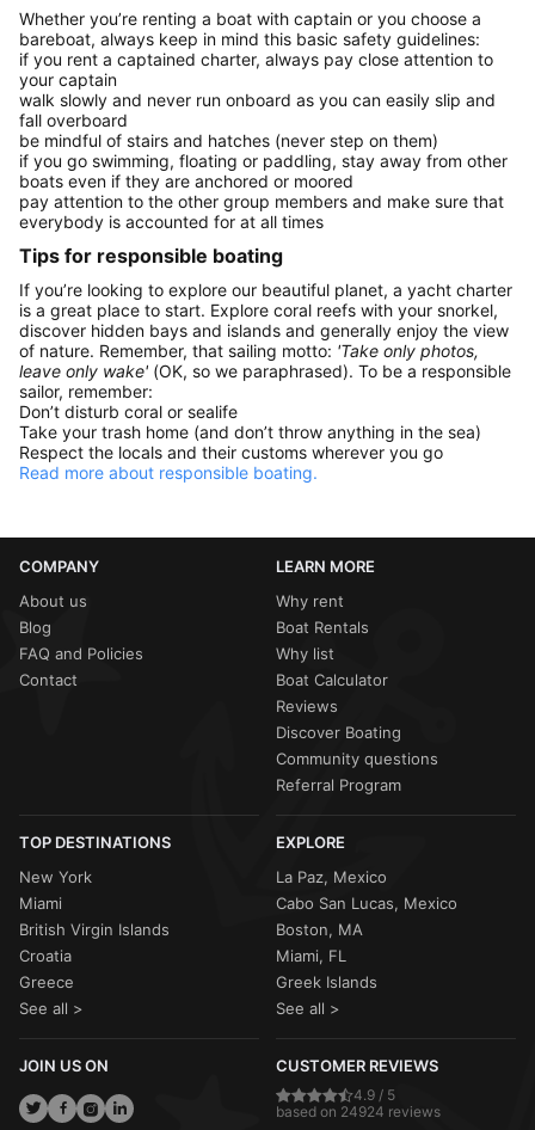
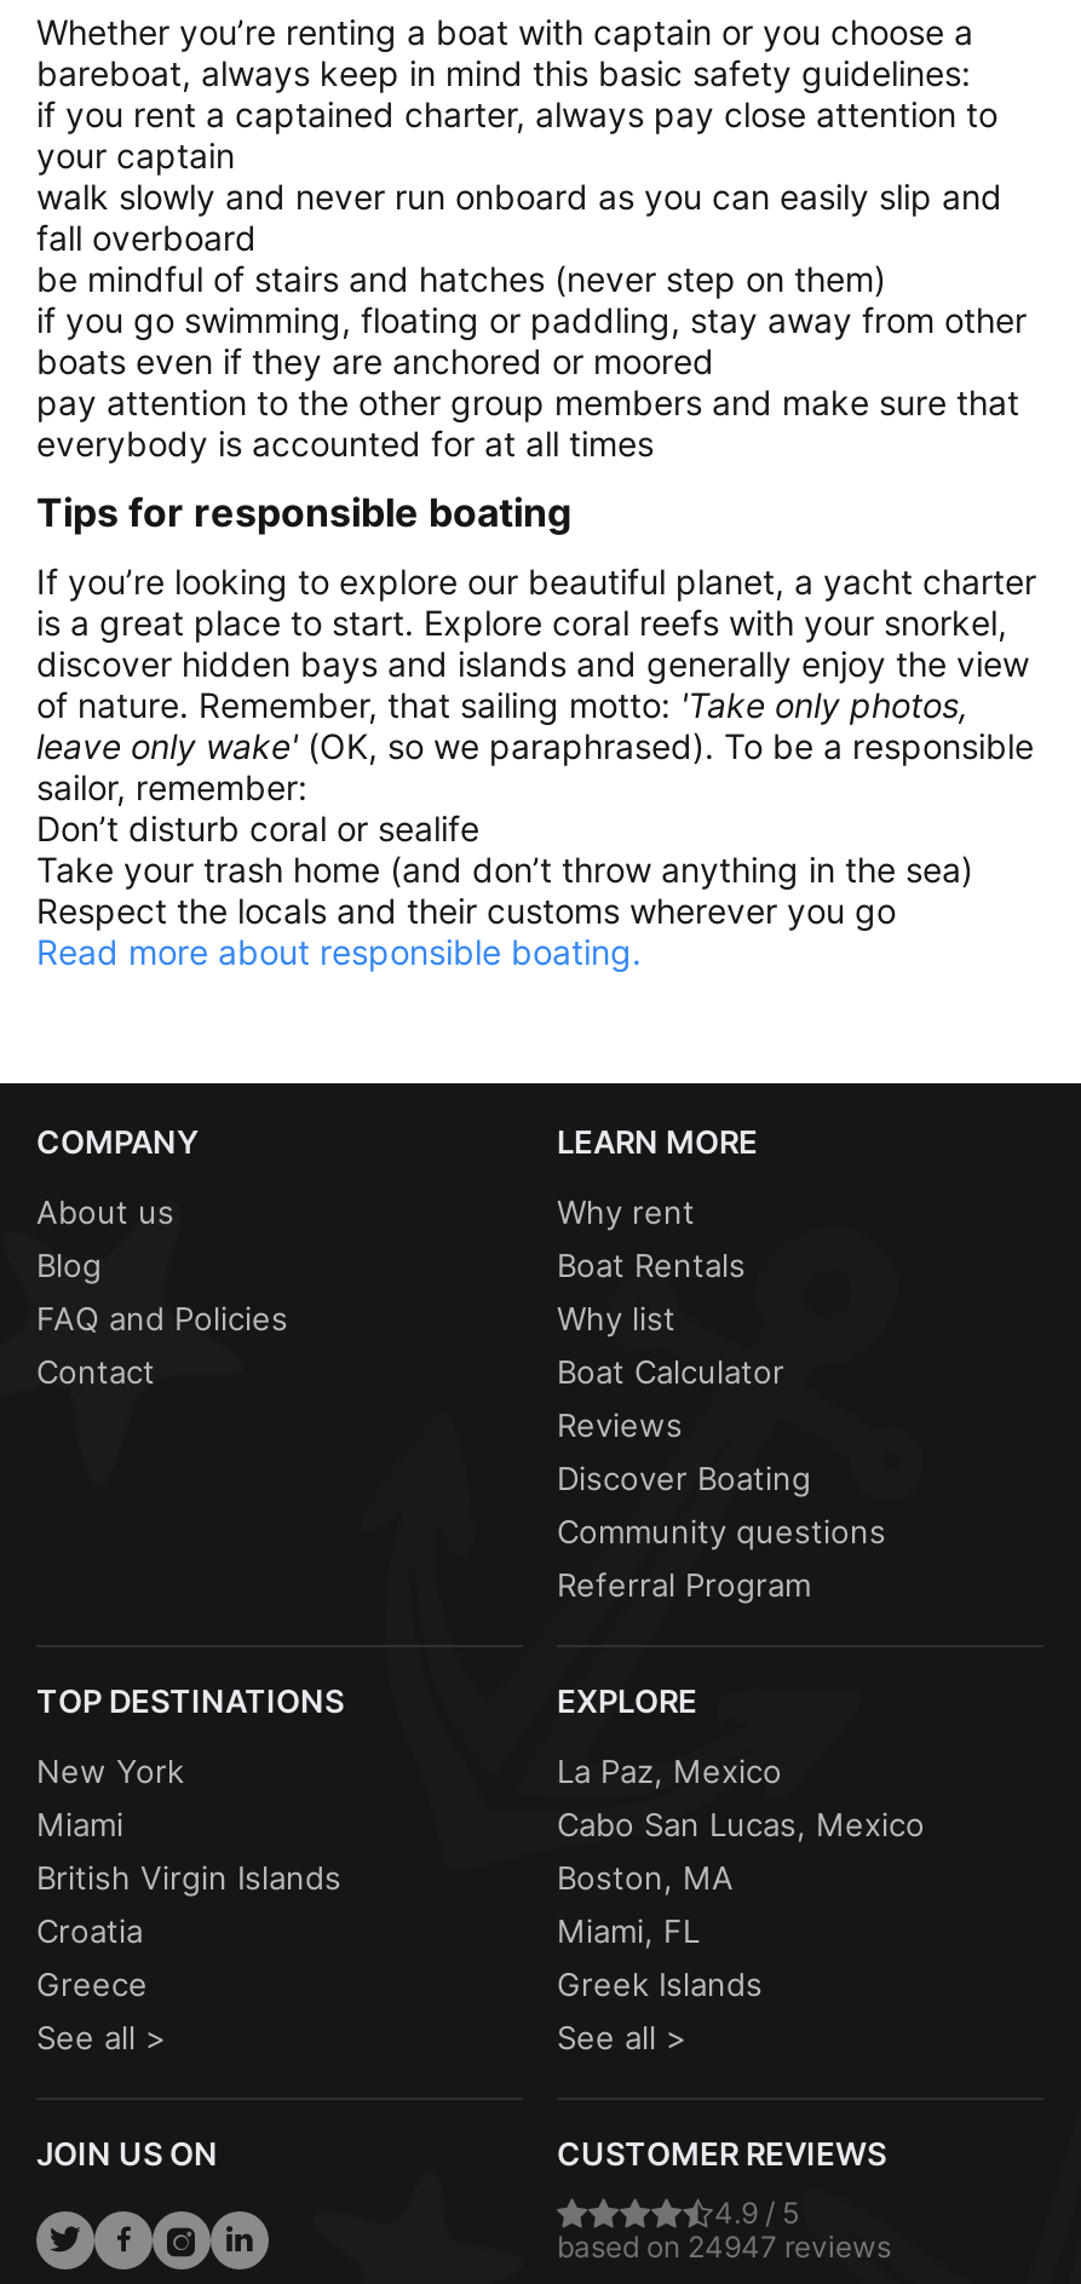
- based on 24924 reviews
+ based on 24947 reviews
